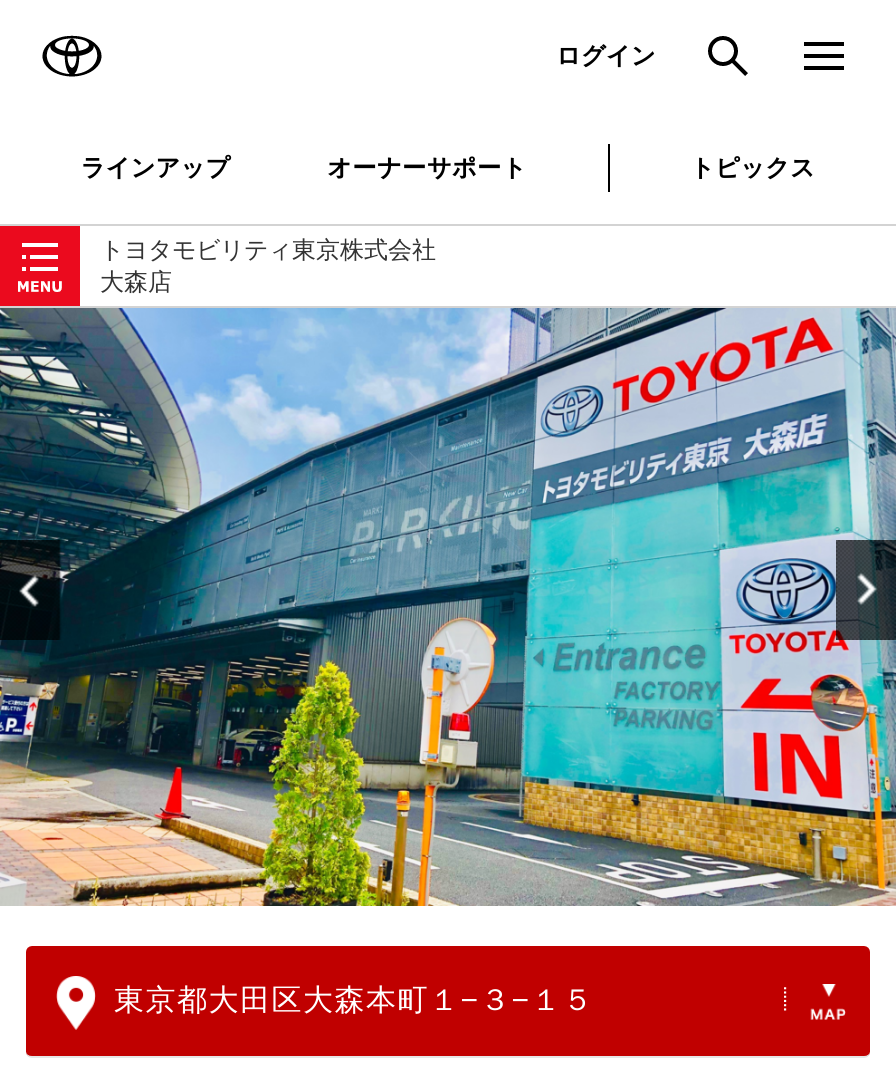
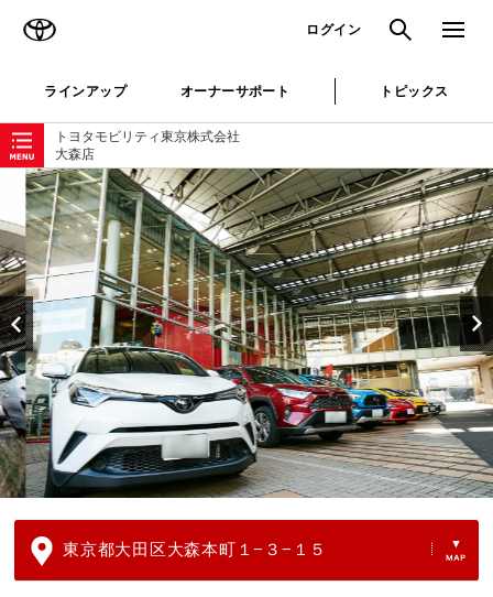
- [image]
+ [image]
